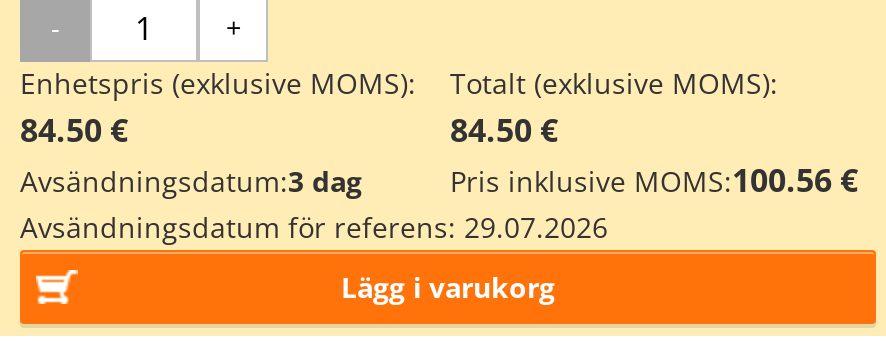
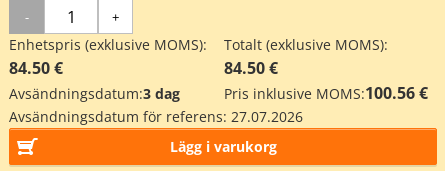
- Avsändningsdatum för referens: 29.07.2026
+ Avsändningsdatum för referens: 27.07.2026
